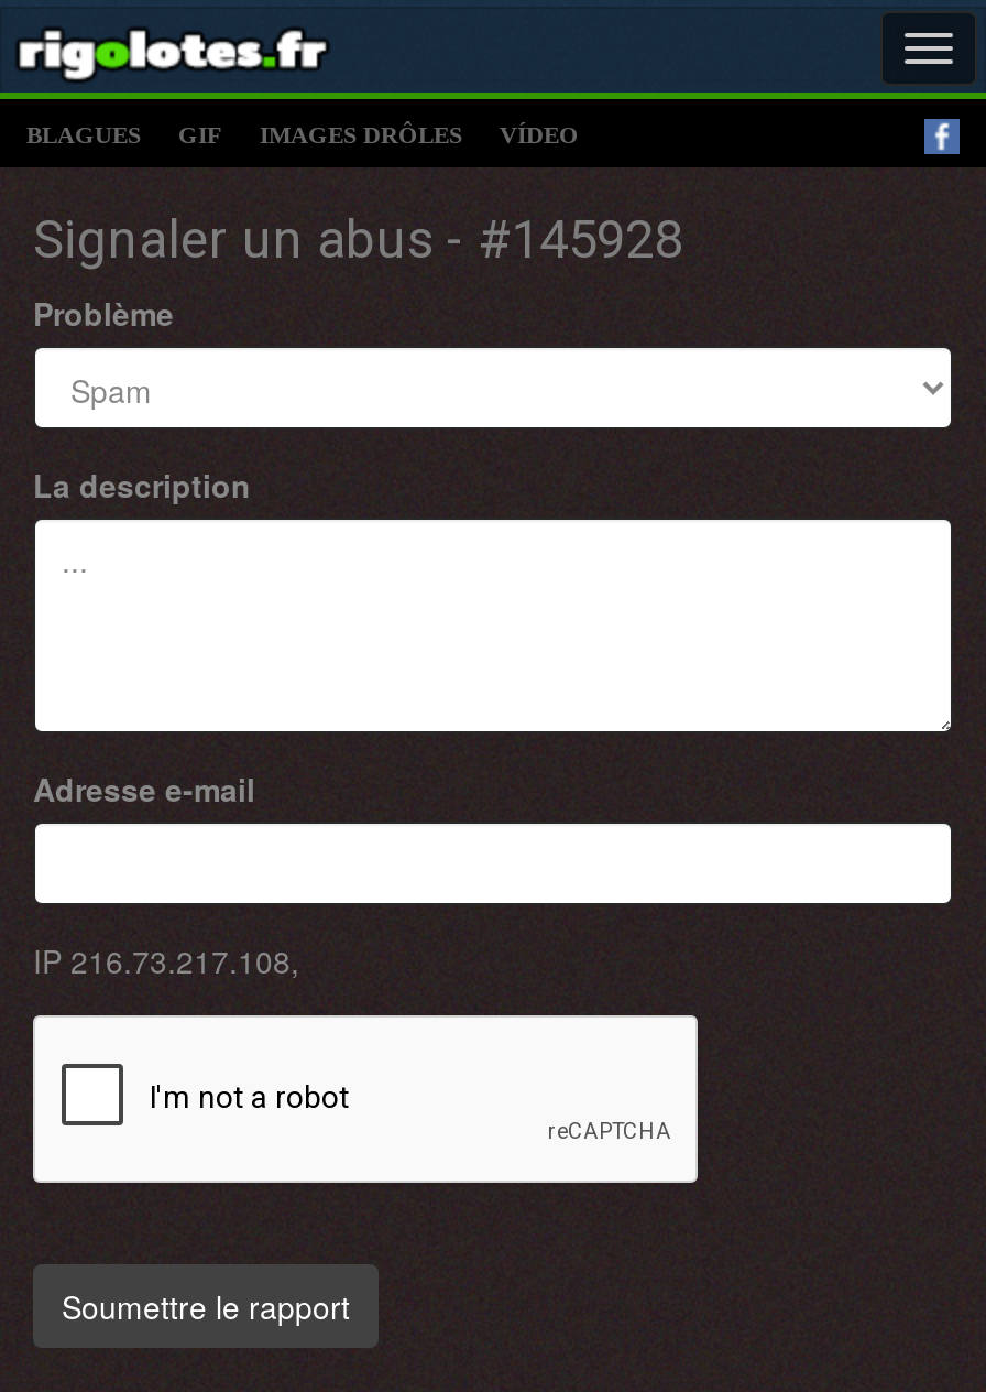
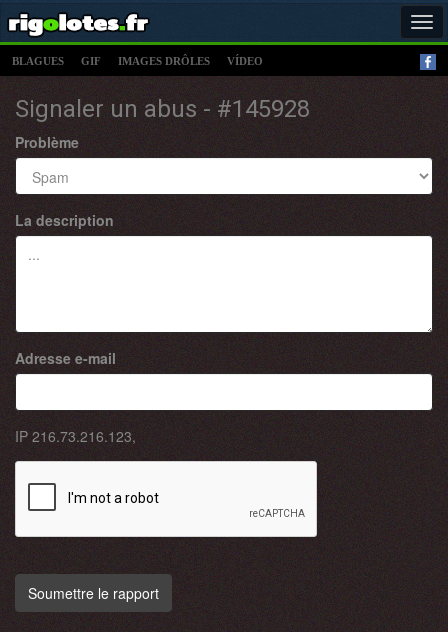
- IP 216.73.217.108,
+ IP 216.73.216.123,
